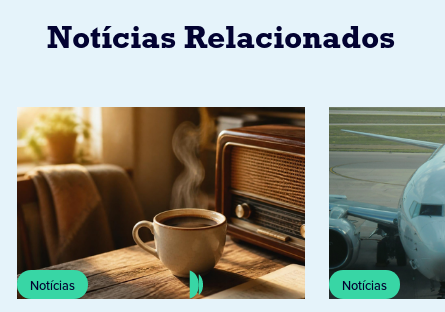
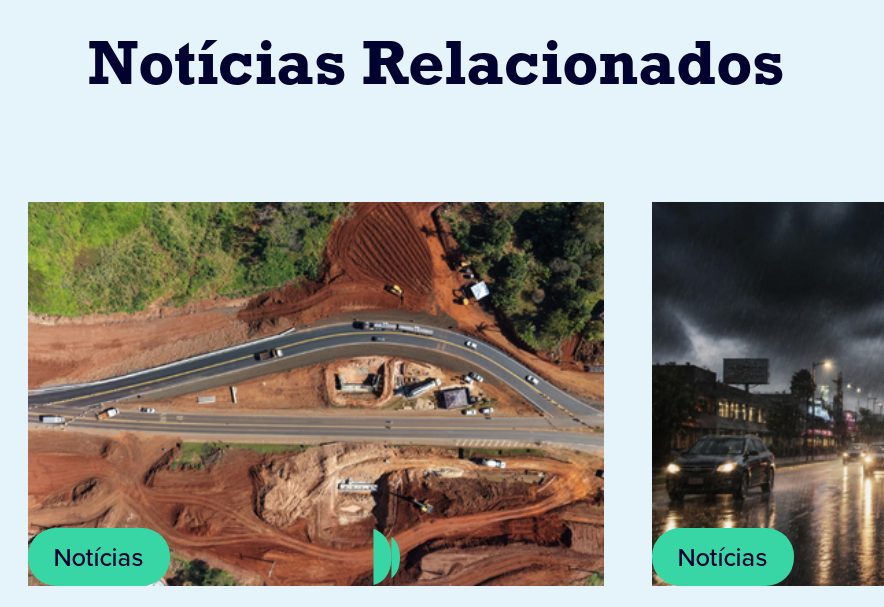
- [image]
+ [image]

- [image]
+ [image]
